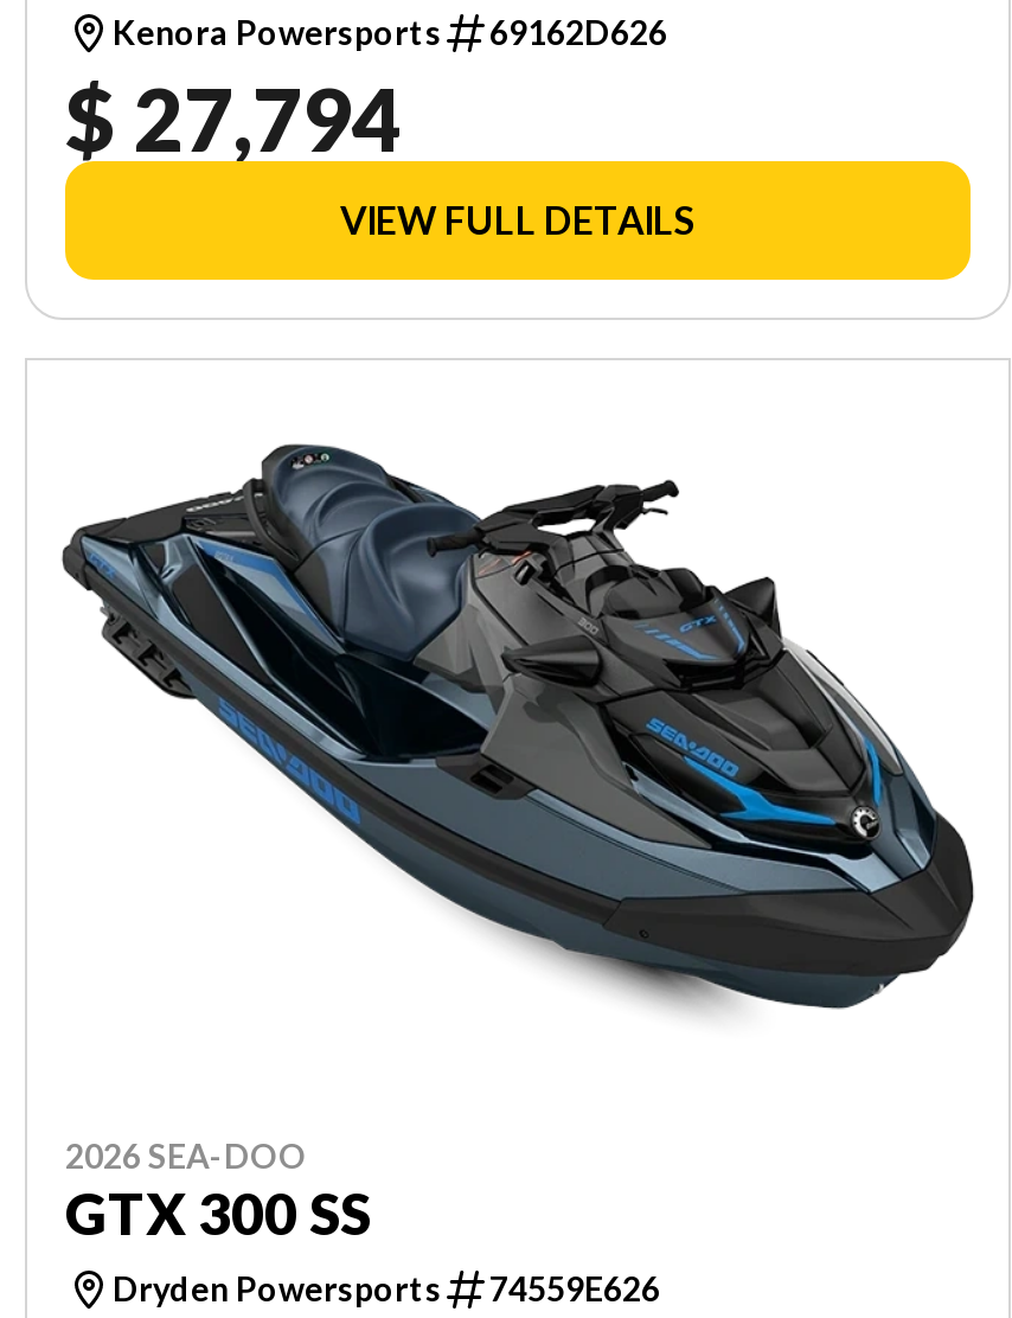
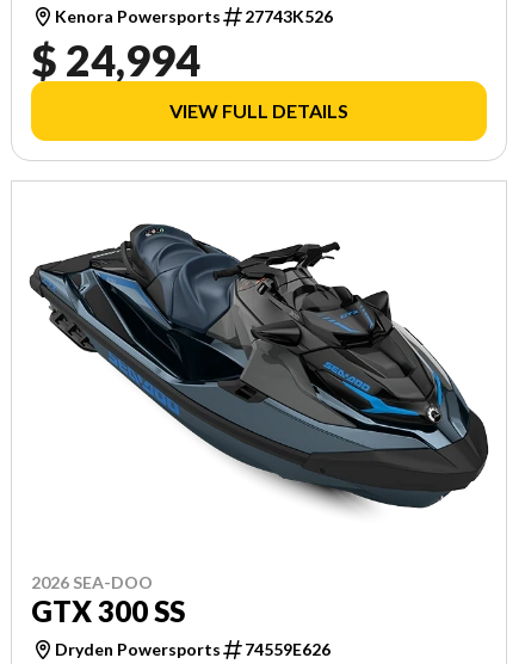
- 69162D626
- $ 27,794
+ 27743K526
+ $ 24,994
